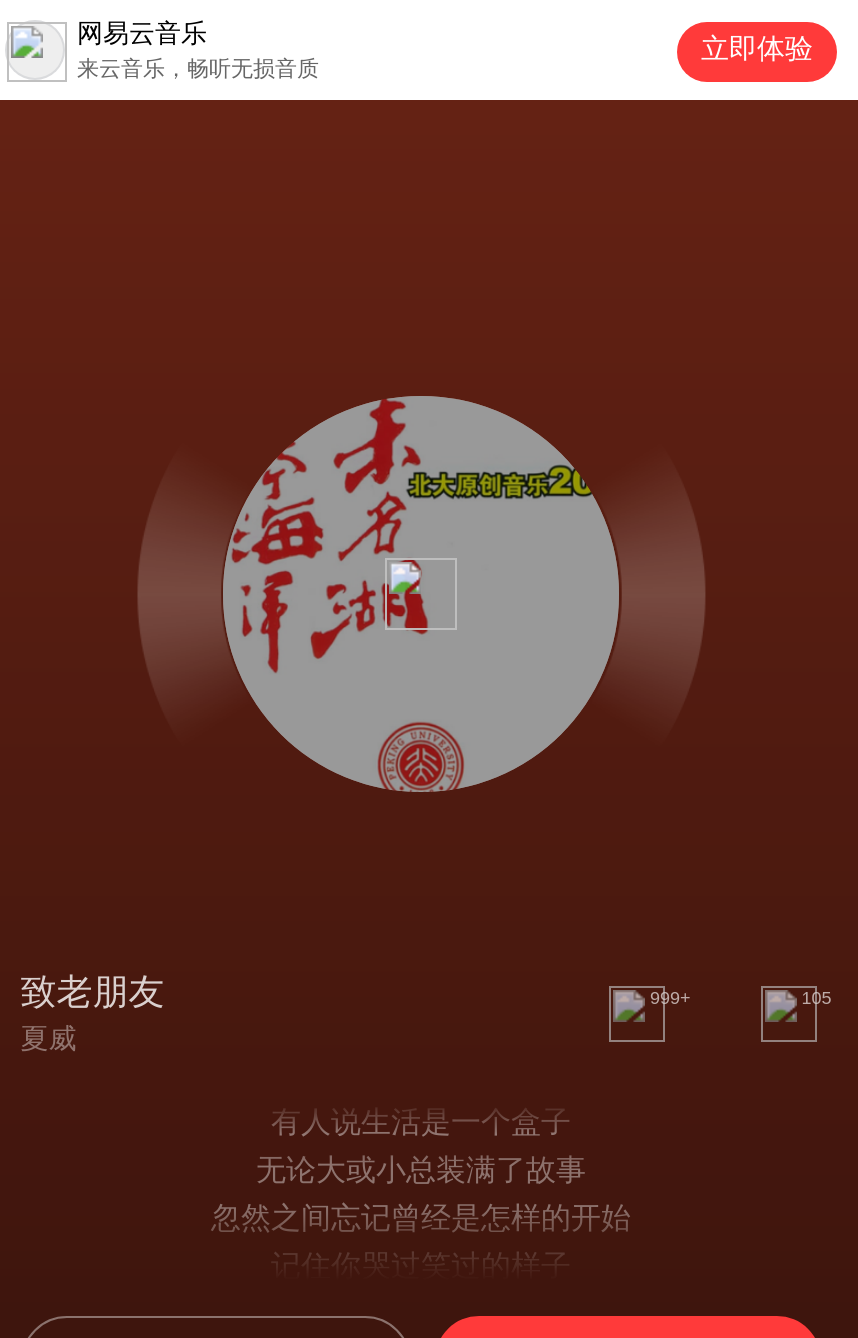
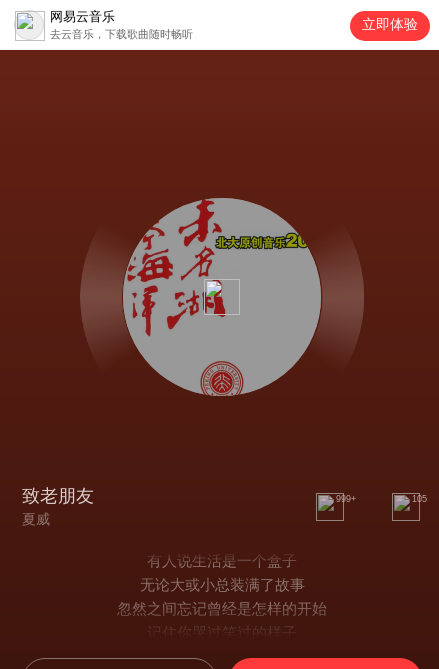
- 来云音乐，畅听无损音质
+ 去云音乐，下载歌曲随时畅听
